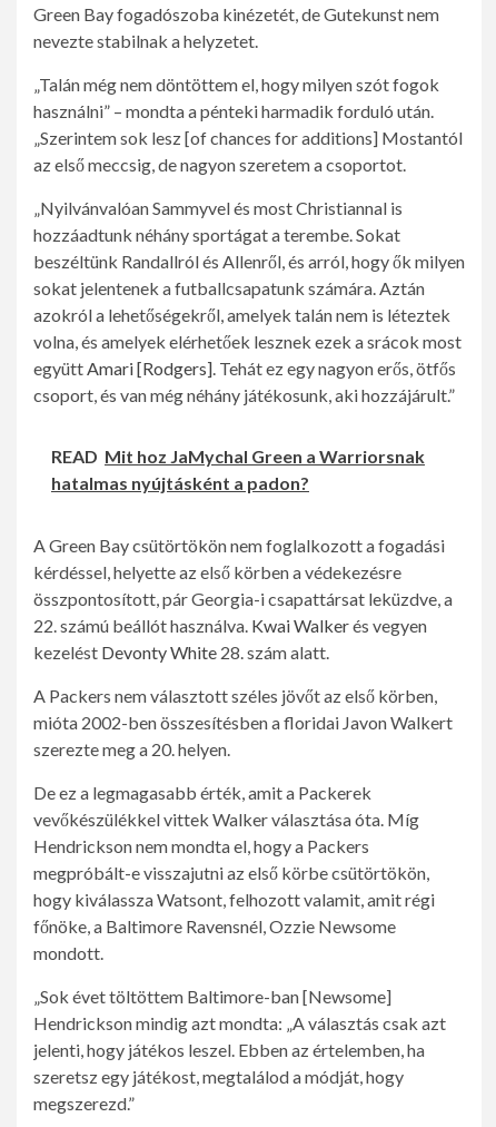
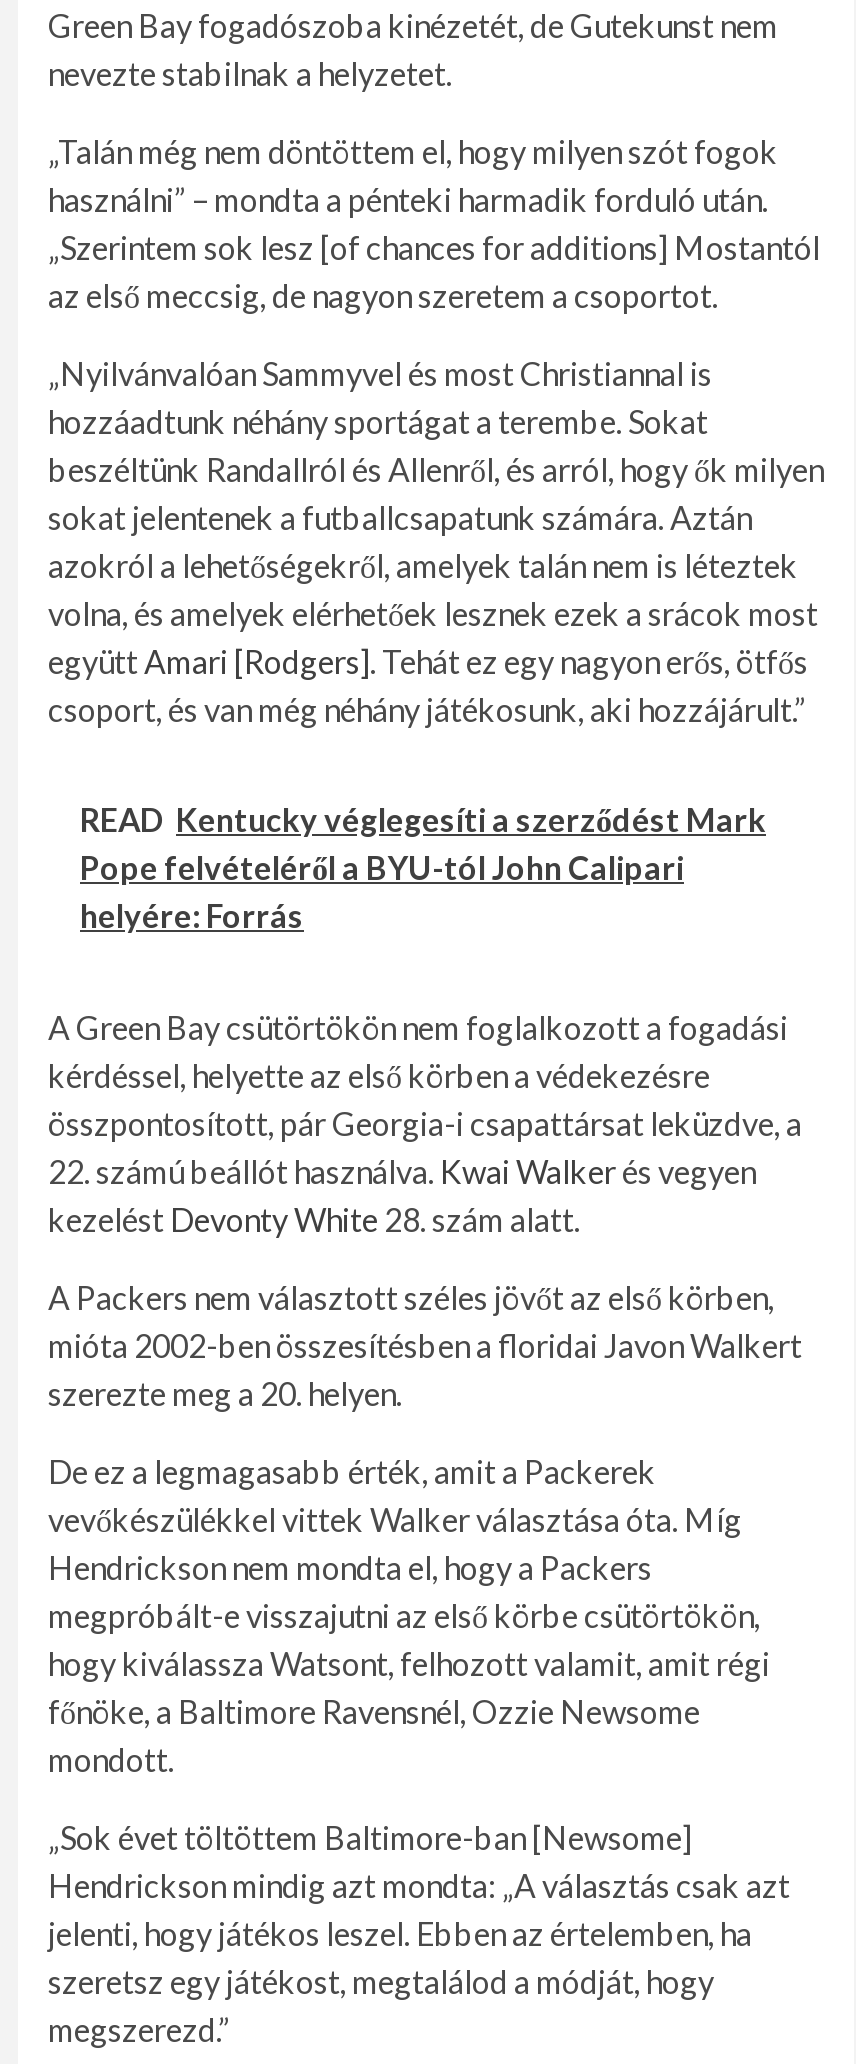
- READ Mit hoz JaMychal Green a Warriorsnak
- hatalmas nyújtásként a padon?
+ READ Kentucky véglegesíti a szerződést Mark
+ Pope felvételéről a BYU-tól John Calipari
+ helyére: Forrás
